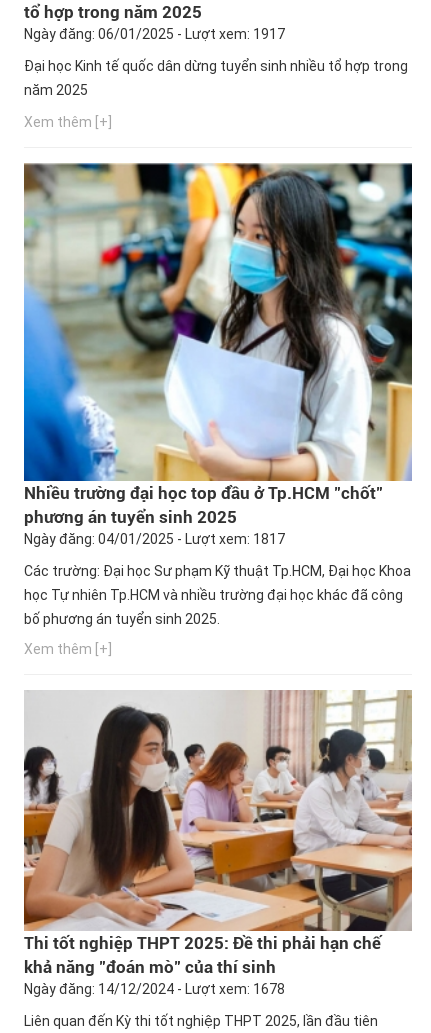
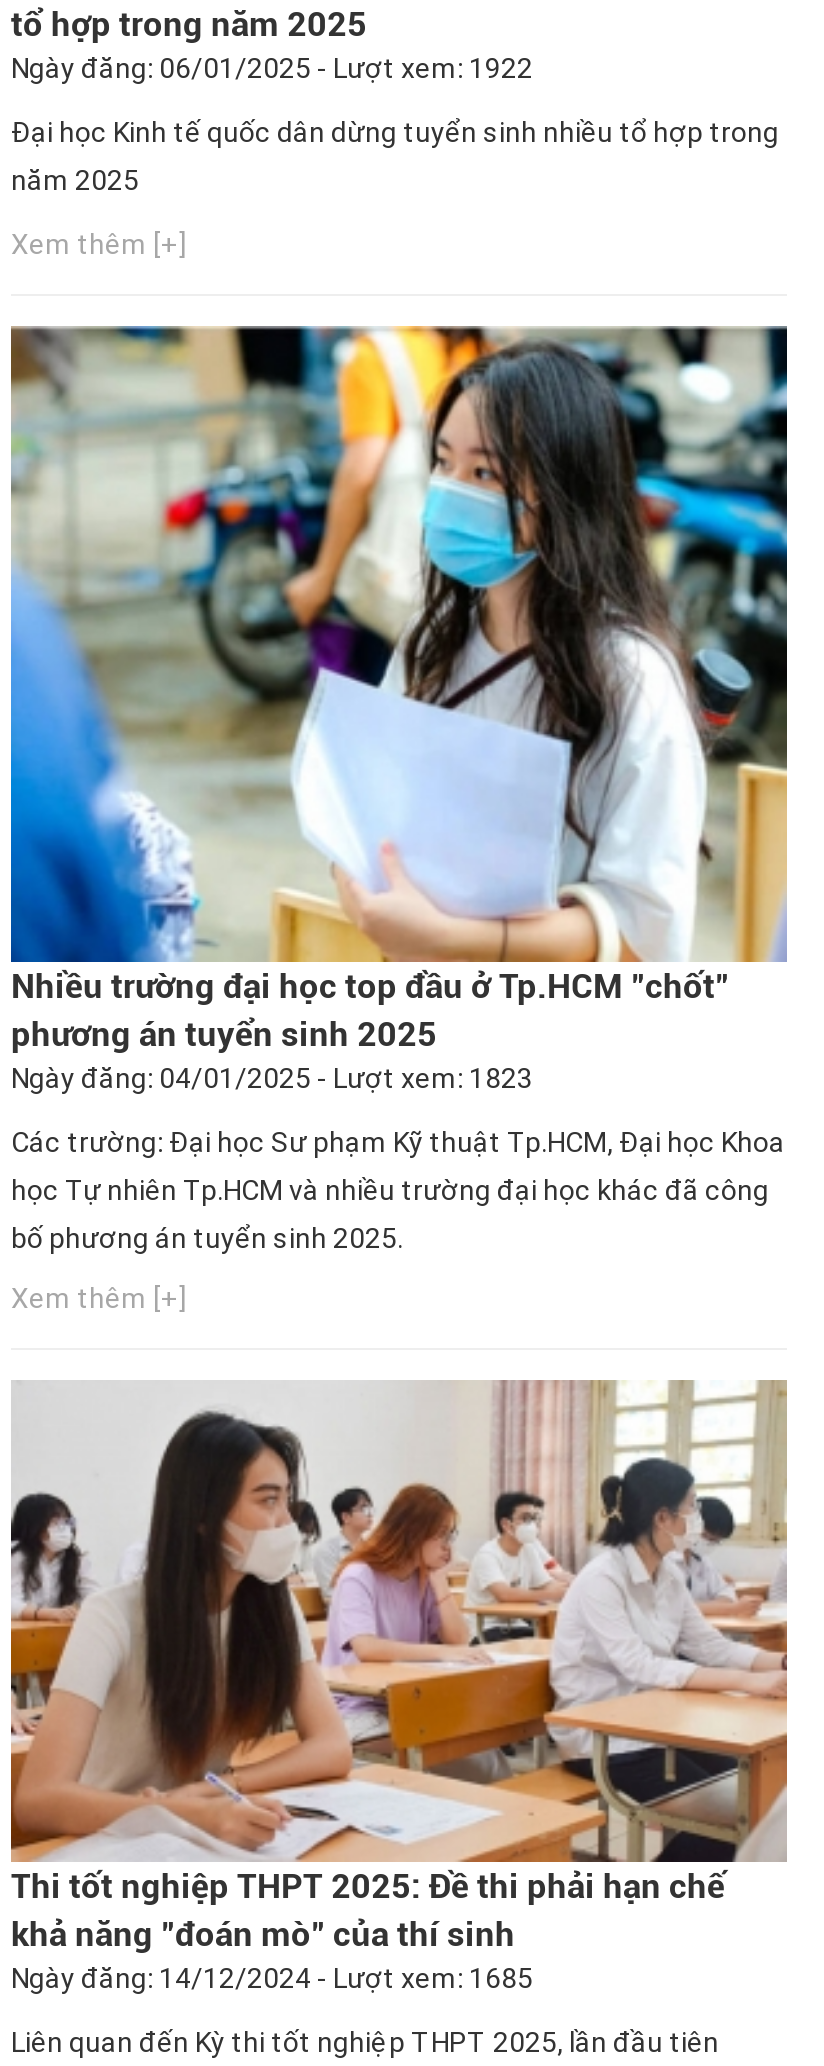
- Ngày đăng: 06/01/2025 - Lượt xem: 1917
+ Ngày đăng: 06/01/2025 - Lượt xem: 1922

- Ngày đăng: 04/01/2025 - Lượt xem: 1817
+ Ngày đăng: 04/01/2025 - Lượt xem: 1823

- Ngày đăng: 14/12/2024 - Lượt xem: 1678
+ Ngày đăng: 14/12/2024 - Lượt xem: 1685
